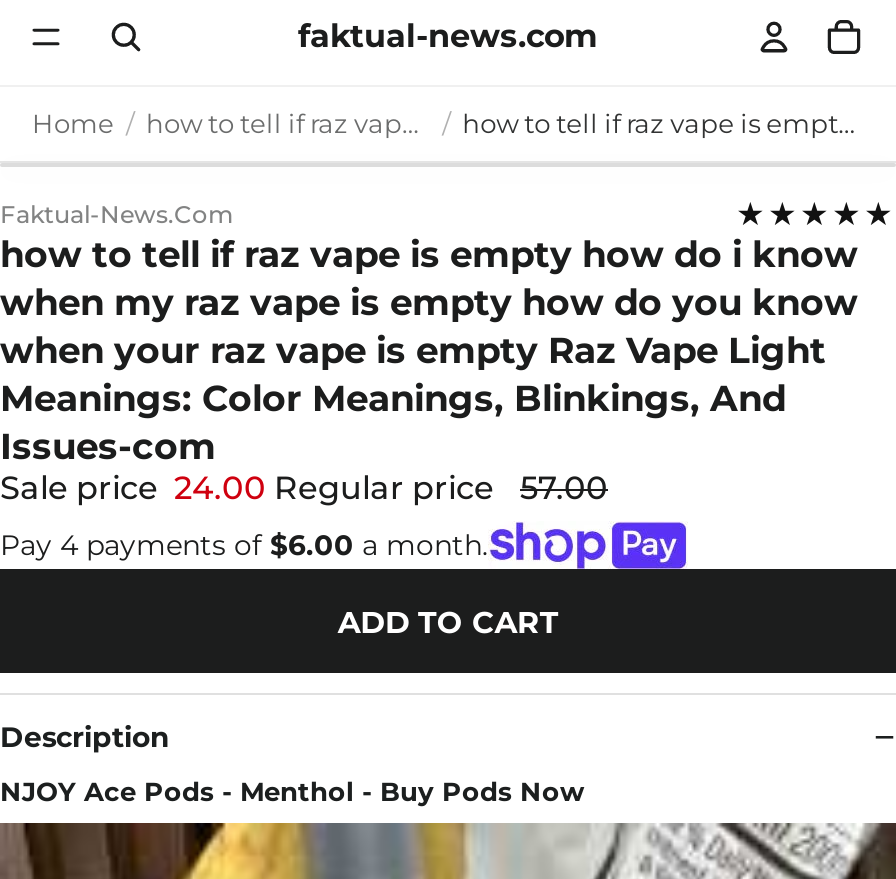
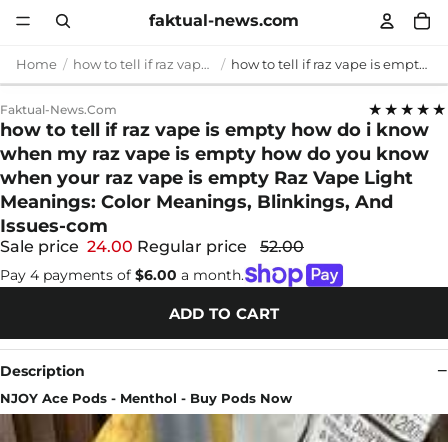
- Sale price 24.00 Regular price 57.00
+ Sale price 24.00 Regular price 52.00
